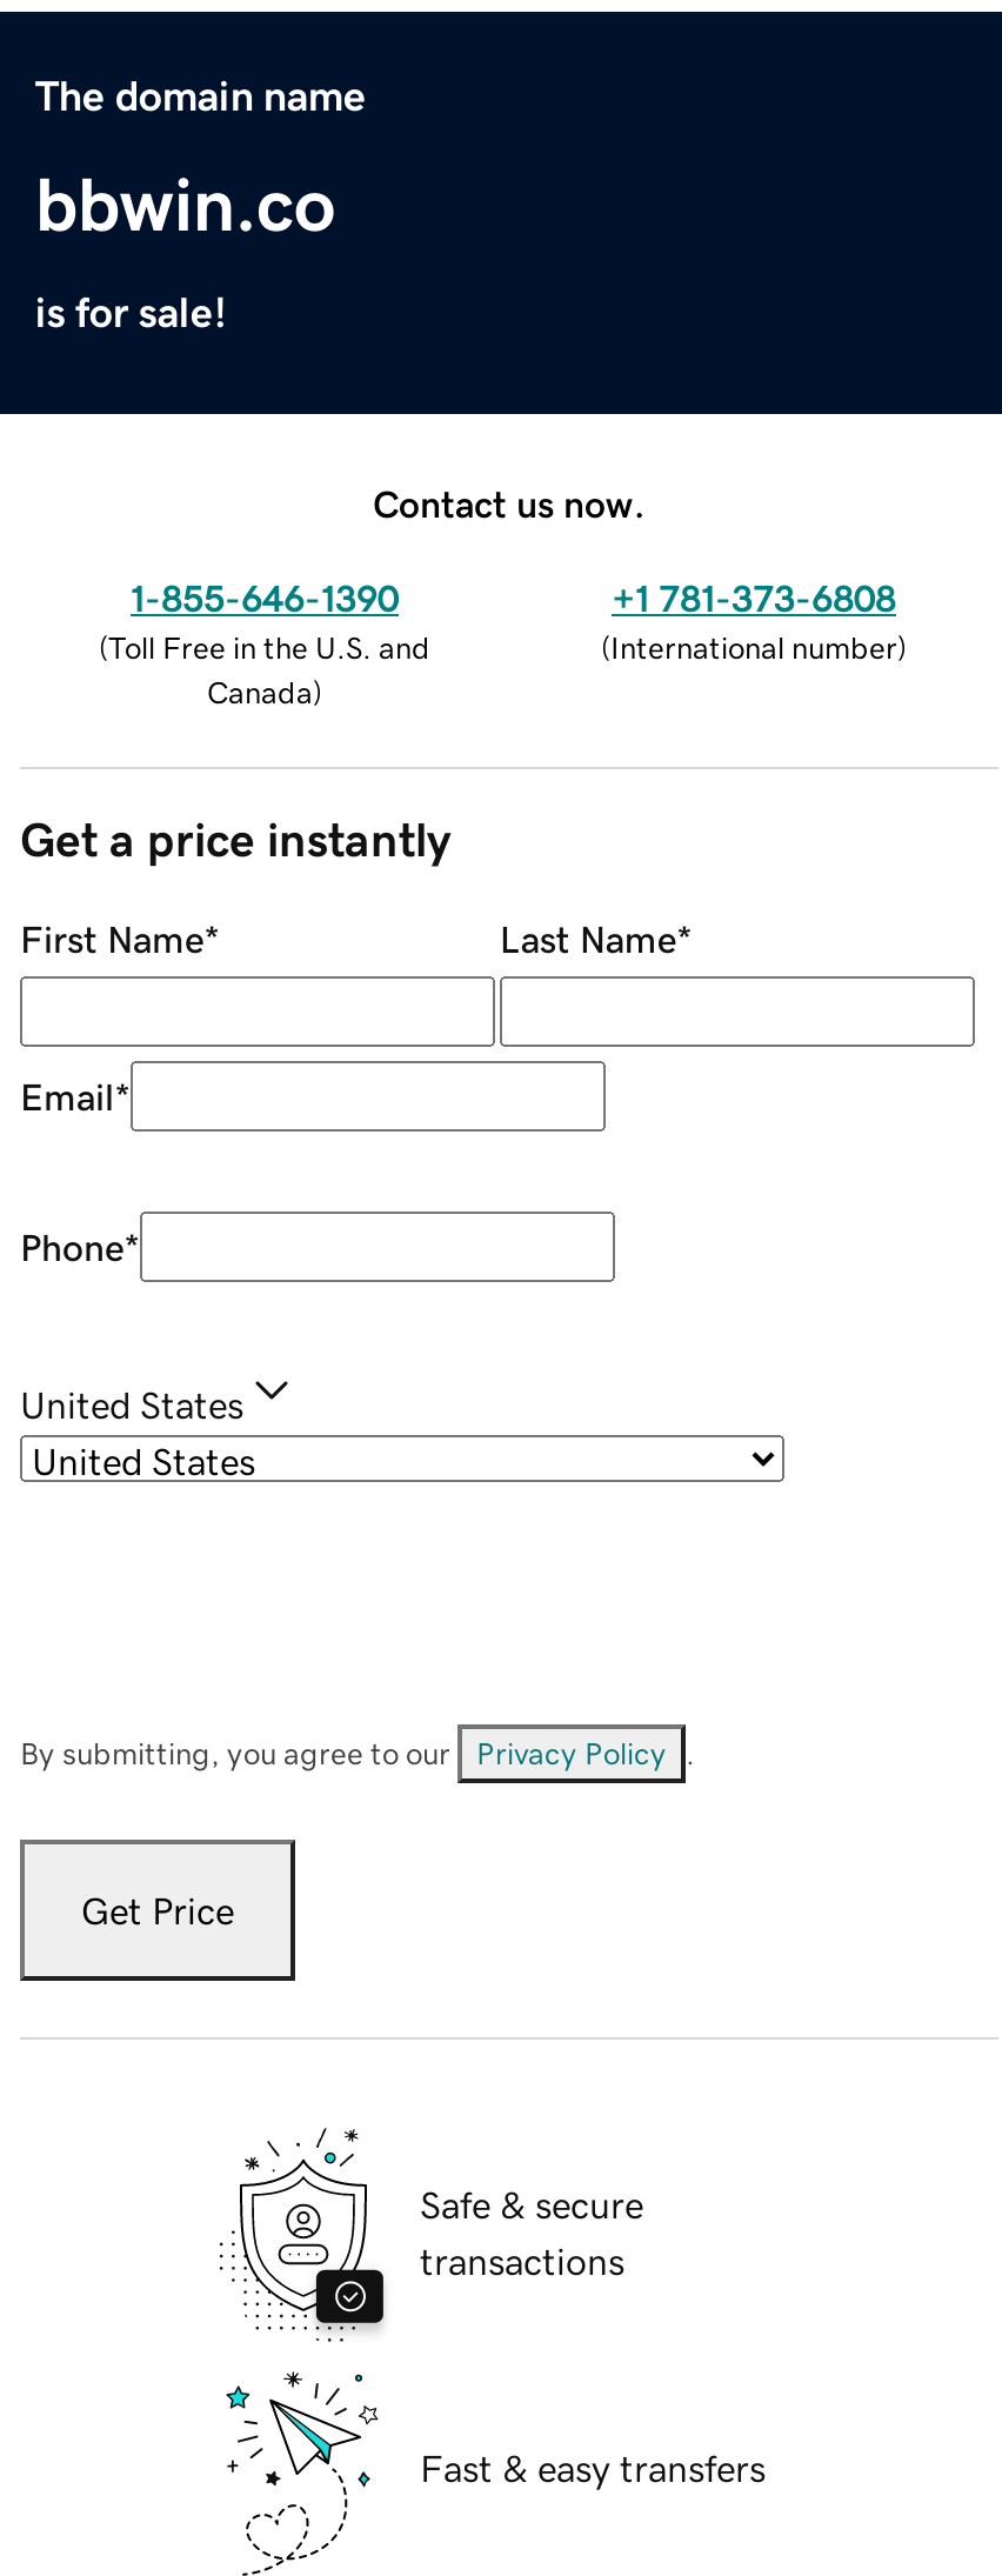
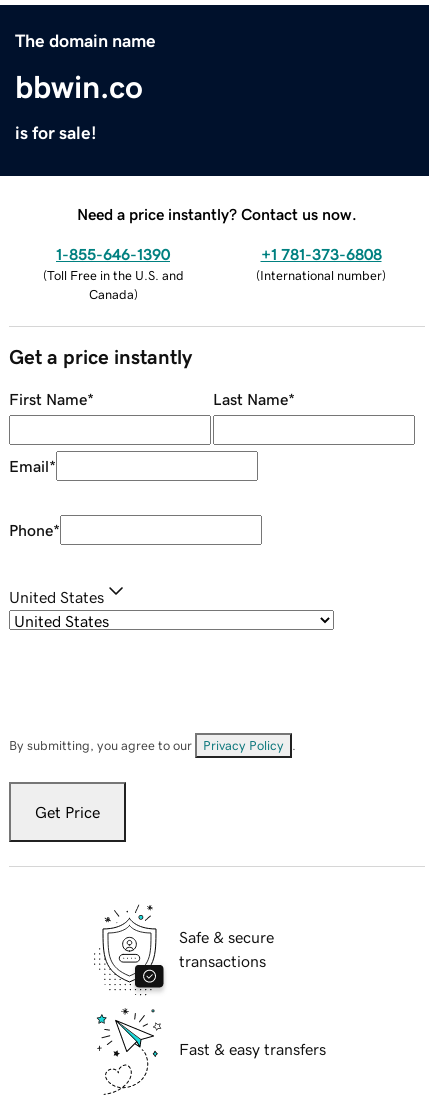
- Contact us now.
+ Need a price instantly? Contact us now.
